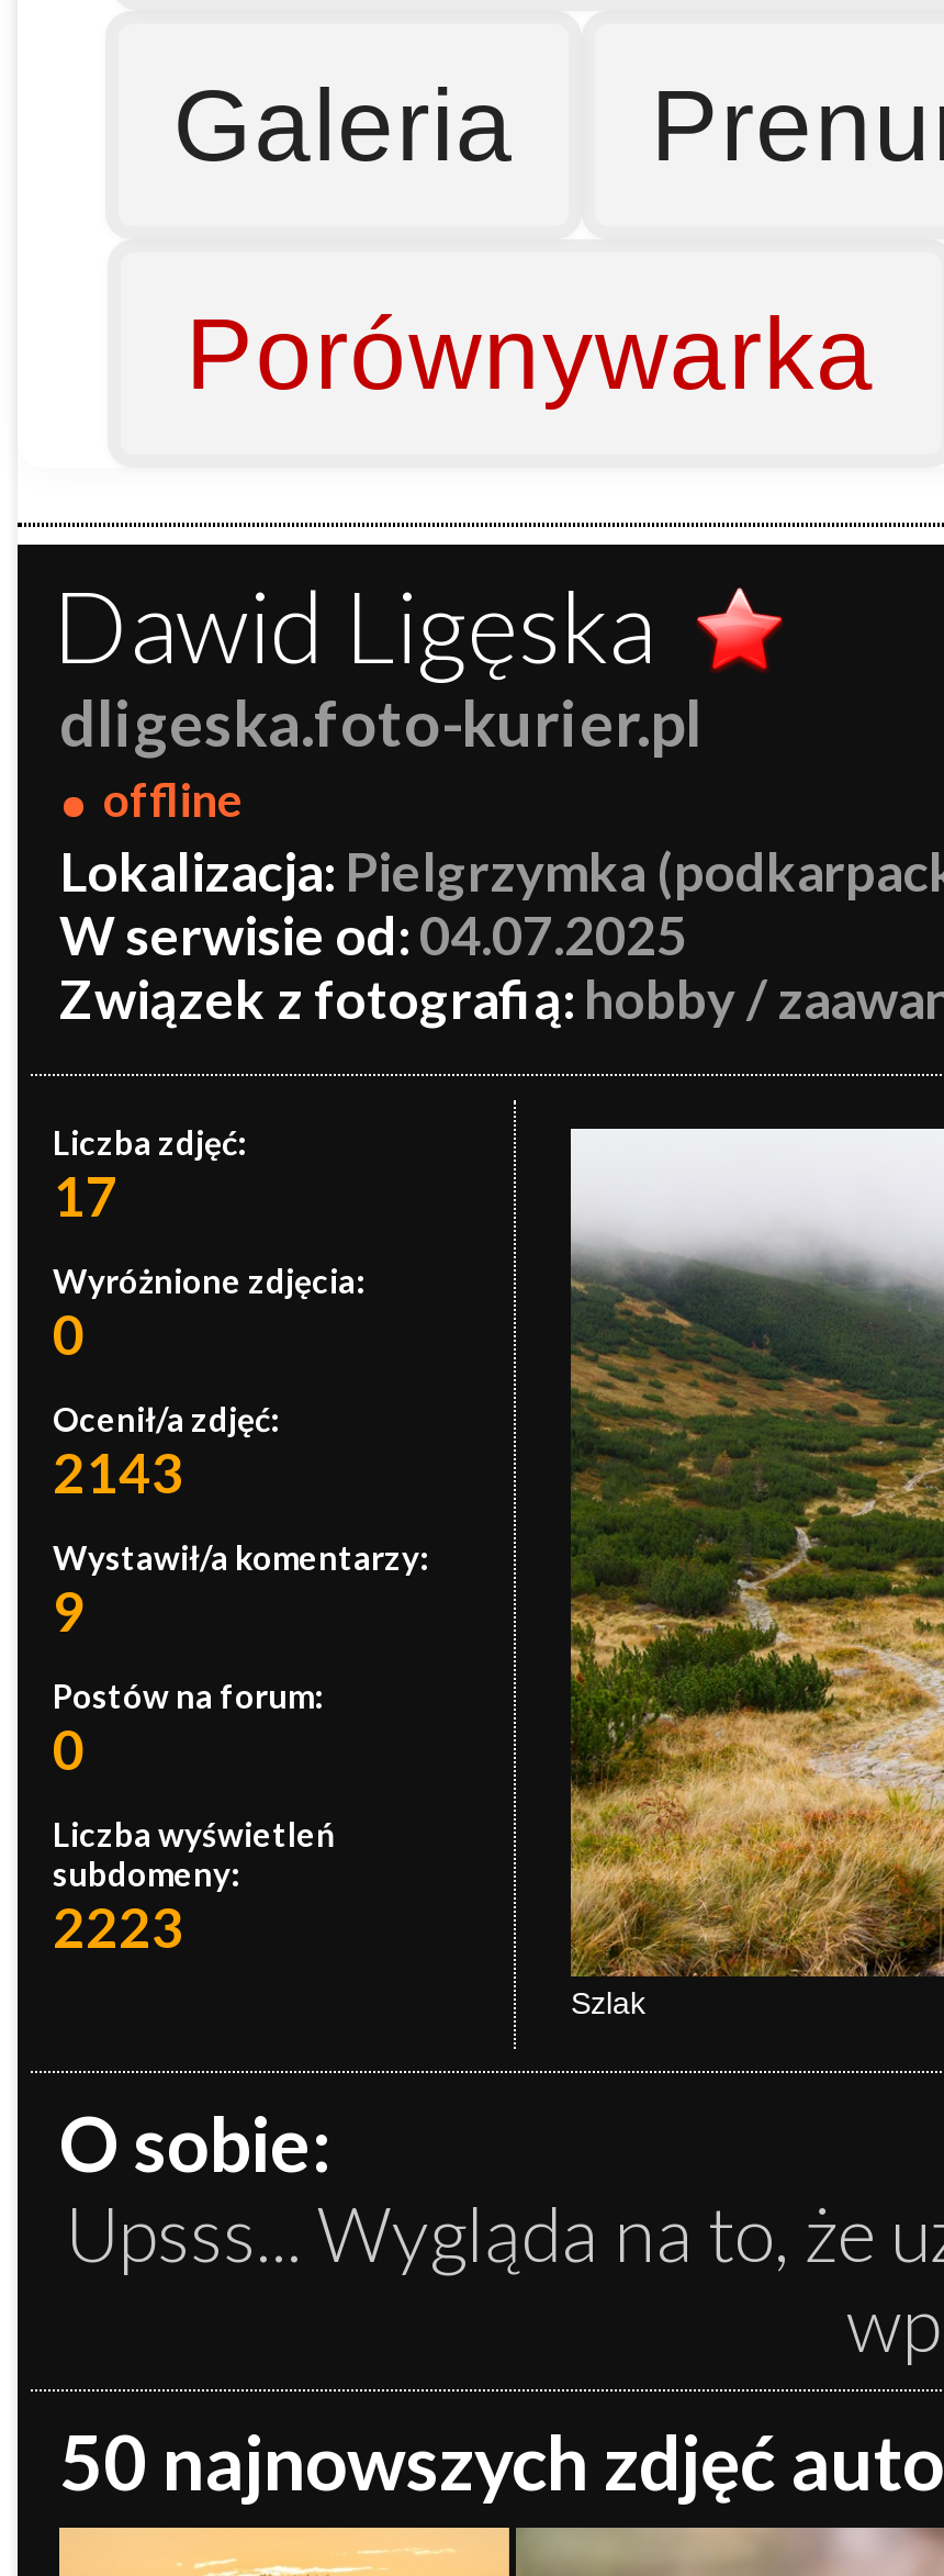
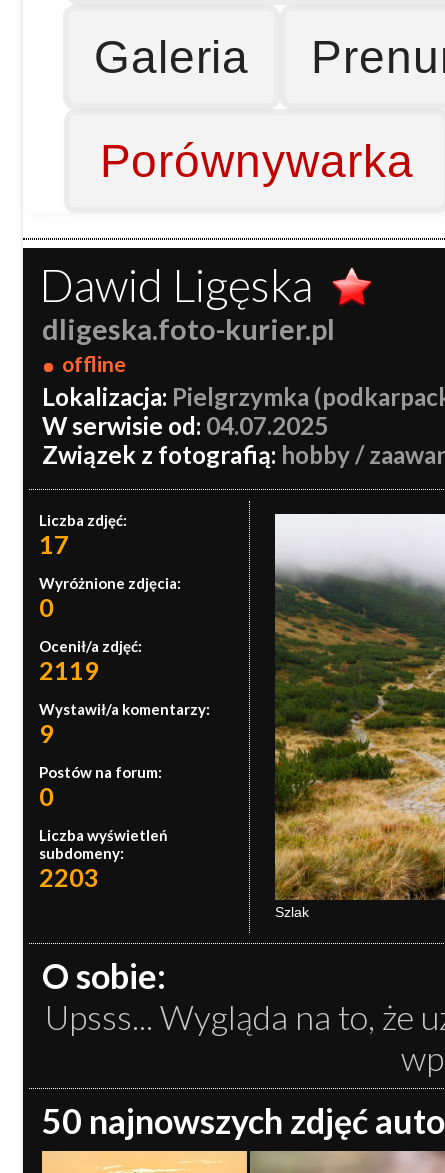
- 2143
+ 2119

- 2223
+ 2203
